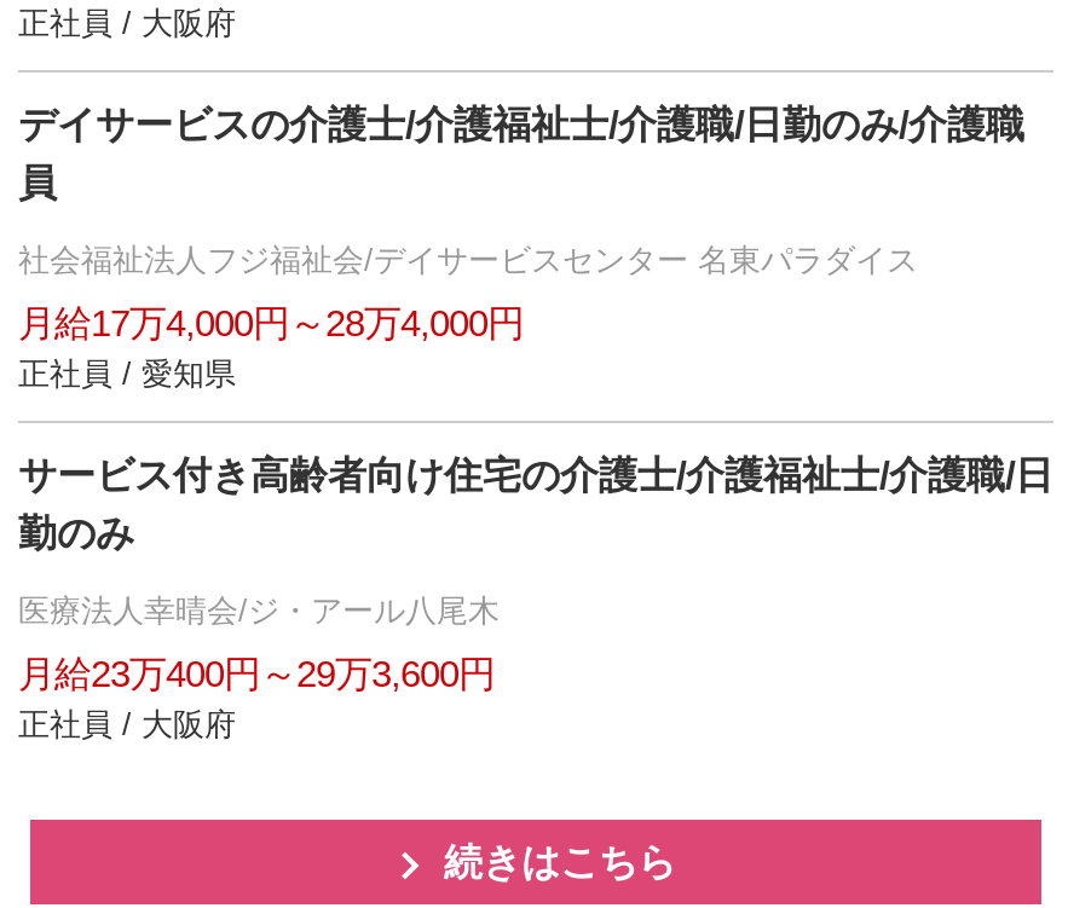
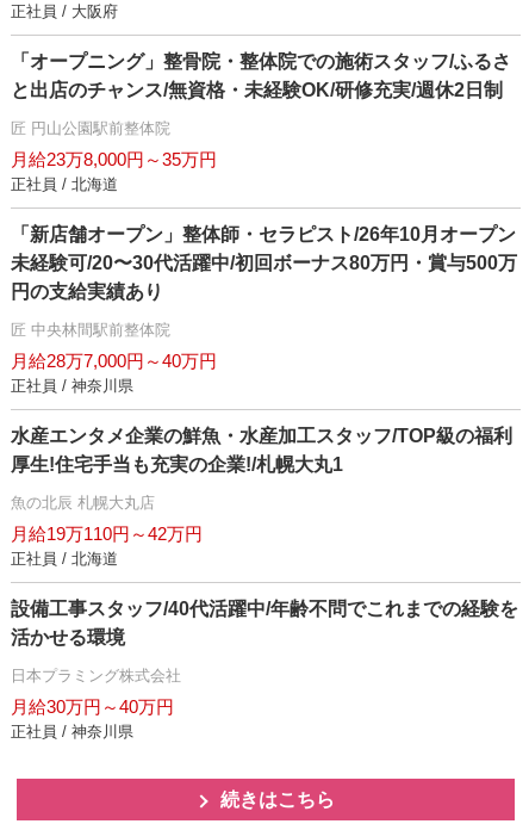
- デイサービスの介護士/介護福祉士/介護職/日勤のみ/介護職
- 員
- 社会福祉法人フジ福祉会/デイサービスセンター 名東パラダイス
- 月給17万4,000円～28万4,000円
- 正社員 / 愛知県
- サービス付き高齢者向け住宅の介護士/介護福祉士/介護職/日
- 勤のみ
- 医療法人幸晴会/ジ・アール八尾木
- 月給23万400円～29万3,600円
- 正社員 / 大阪府
+ 「オープニング」整骨院・整体院での施術スタッフ/ふるさ
+ と出店のチャンス/無資格・未経験OK/研修充実/週休2日制
+ 匠 円山公園駅前整体院
+ 月給23万8,000円～35万円
+ 正社員 / 北海道
+ 「新店舗オープン」整体師・セラピスト/26年10月オープン
+ 未経験可/20〜30代活躍中/初回ボーナス80万円・賞与500万
+ 円の支給実績あり
+ 匠 中央林間駅前整体院
+ 月給28万7,000円～40万円
+ 正社員 / 神奈川県
+ 水産エンタメ企業の鮮魚・水産加工スタッフ/TOP級の福利
+ 厚生!住宅手当も充実の企業!/札幌大丸1
+ 魚の北辰 札幌大丸店
+ 月給19万110円～42万円
+ 正社員 / 北海道
+ 設備工事スタッフ/40代活躍中/年齢不問でこれまでの経験を
+ 活かせる環境
+ 日本プラミング株式会社
+ 月給30万円～40万円
+ 正社員 / 神奈川県
